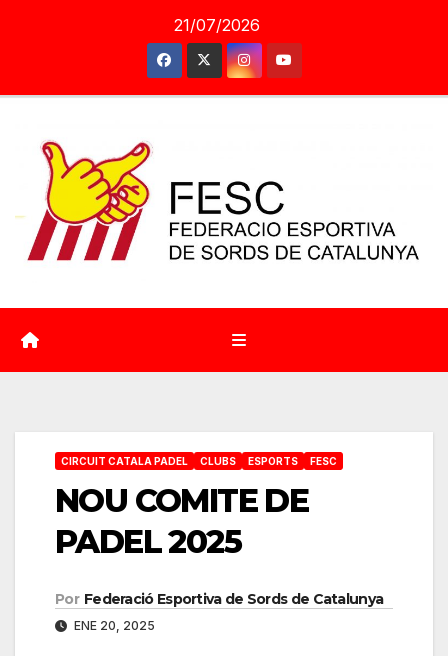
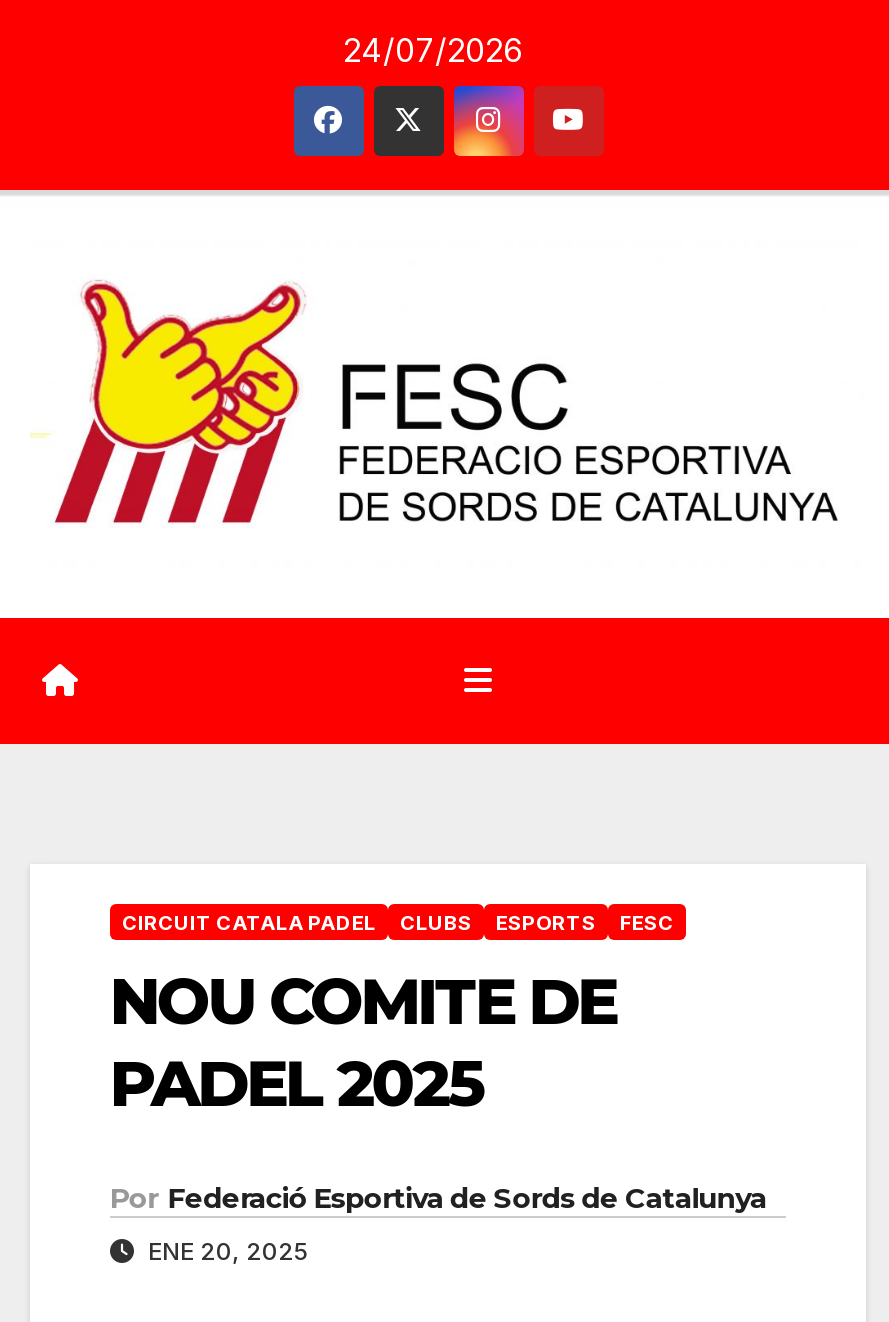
- 21/07/2026
+ 24/07/2026
